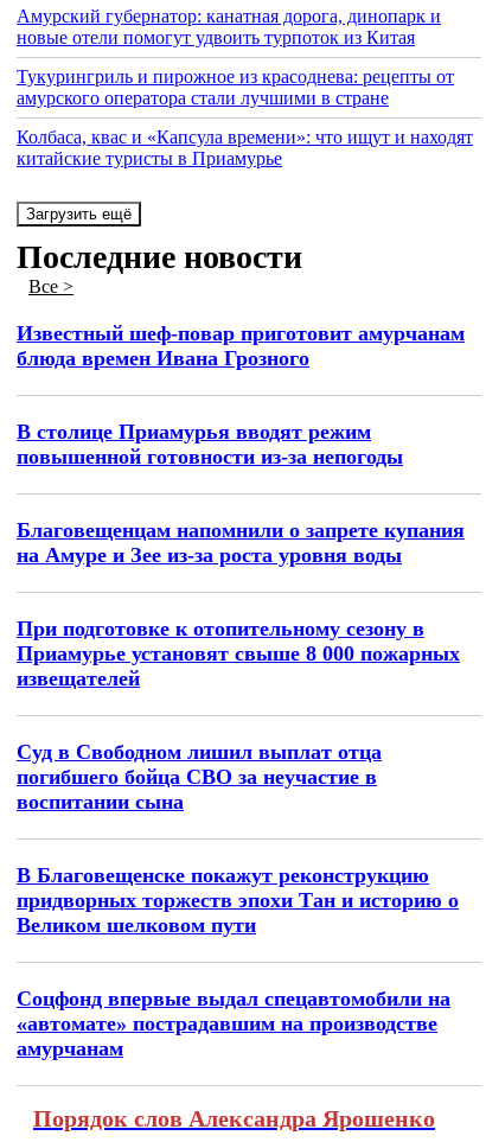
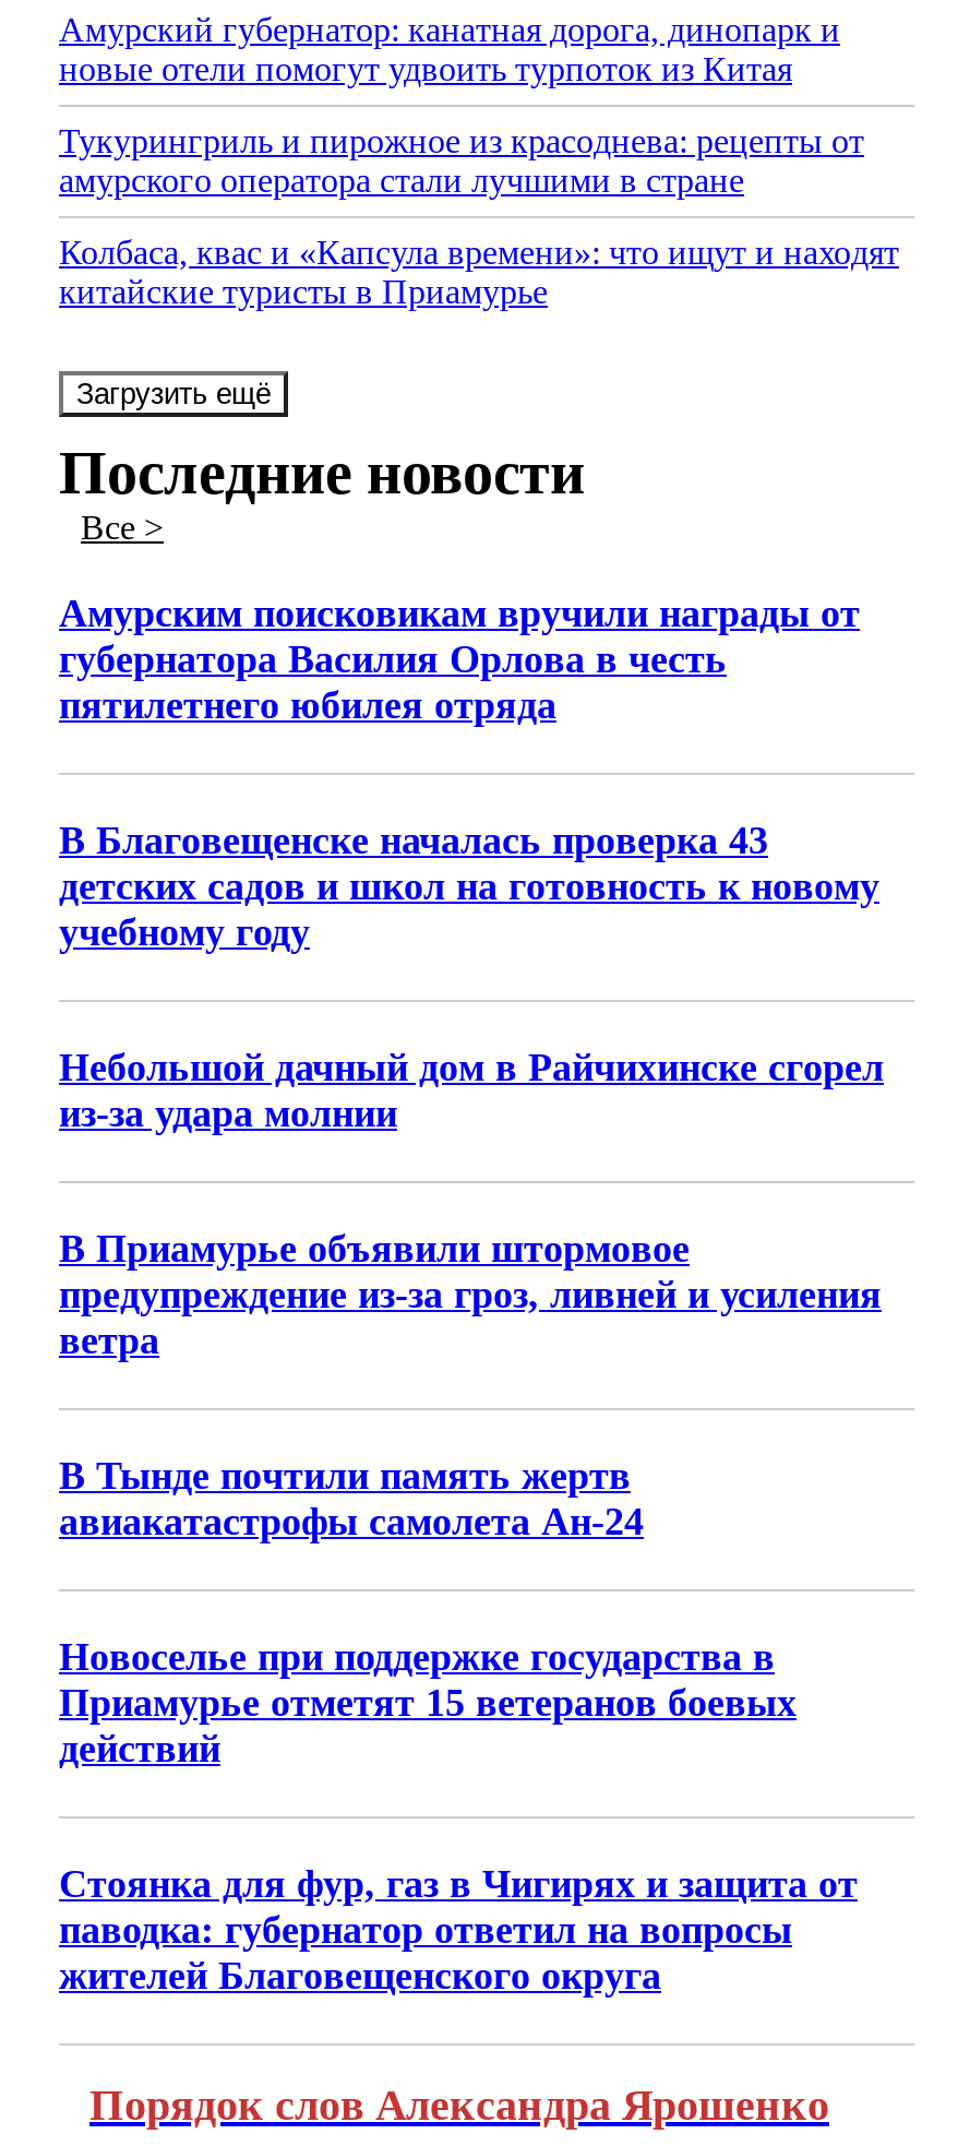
- Известный шеф-повар приготовит амурчанам
- блюда времен Ивана Грозного
+ Амурским поисковикам вручили награды от
+ губернатора Василия Орлова в честь
+ пятилетнего юбилея отряда

- В столице Приамурья вводят режим
- повышенной готовности из-за непогоды
+ В Благовещенске началась проверка 43
+ детских садов и школ на готовность к новому
+ учебному году

- Благовещенцам напомнили о запрете купания
- на Амуре и Зее из-за роста уровня воды
+ Небольшой дачный дом в Райчихинске сгорел
+ из-за удара молнии

- При подготовке к отопительному сезону в
- Приамурье установят свыше 8 000 пожарных
- извещателей
+ В Приамурье объявили штормовое
+ предупреждение из-за гроз, ливней и усиления
+ ветра

- Суд в Свободном лишил выплат отца
- погибшего бойца СВО за неучастие в
- воспитании сына
+ В Тынде почтили память жертв
+ авиакатастрофы самолета Ан-24

- В Благовещенске покажут реконструкцию
- придворных торжеств эпохи Тан и историю о
- Великом шелковом пути
+ Новоселье при поддержке государства в
+ Приамурье отметят 15 ветеранов боевых
+ действий

- Соцфонд впервые выдал спецавтомобили на
- «автомате» пострадавшим на производстве
- амурчанам
+ Стоянка для фур, газ в Чигирях и защита от
+ паводка: губернатор ответил на вопросы
+ жителей Благовещенского округа
